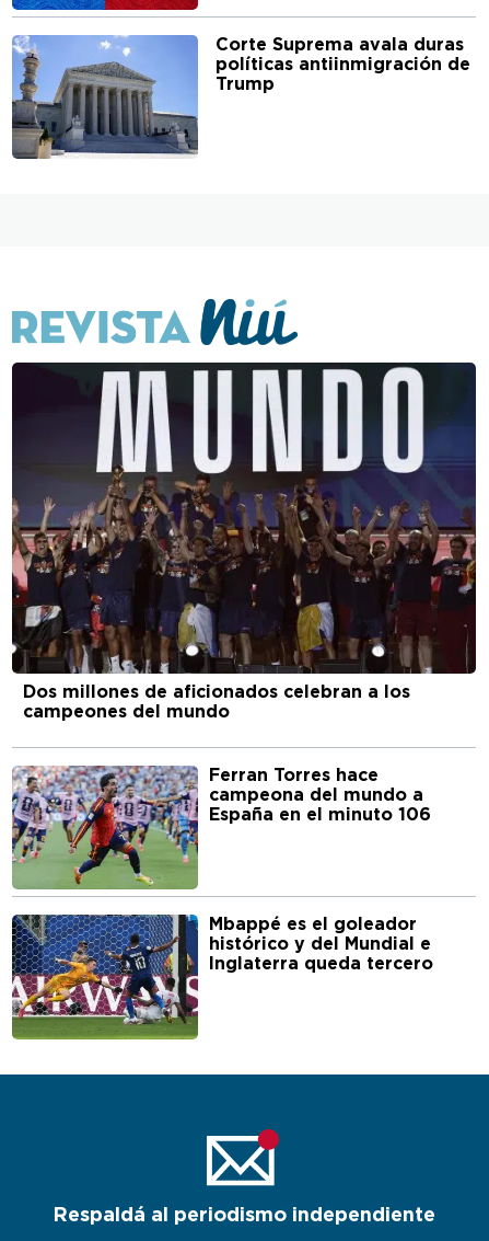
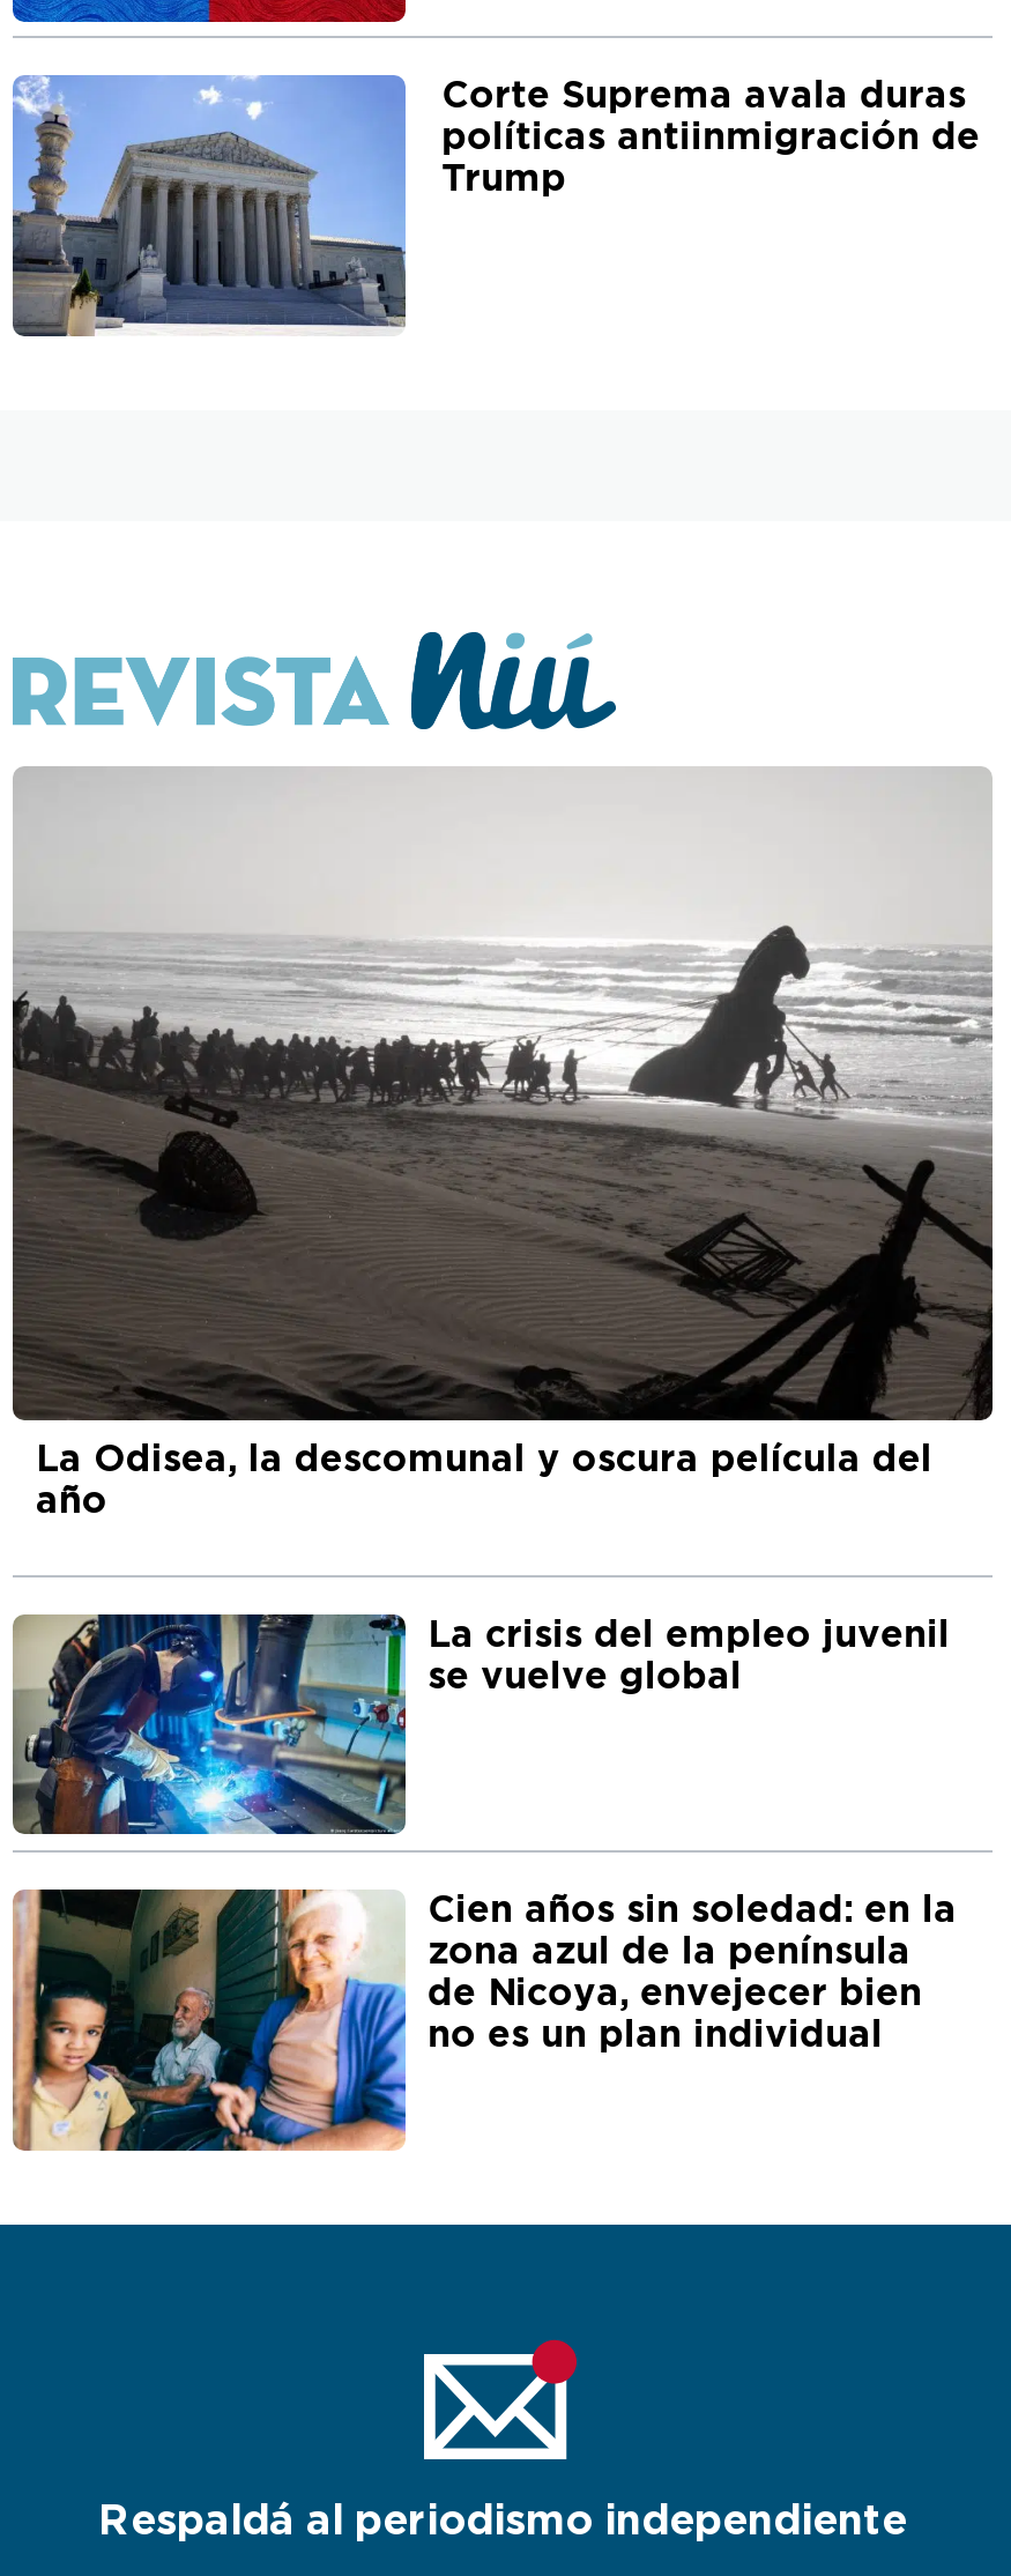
- [image]
- Dos millones de aficionados celebran a los
- campeones del mundo
+ [image]
+ La Odisea, la descomunal y oscura película del
+ año

- [image]
- Ferran Torres hace
- campeona del mundo a
- España en el minuto 106
+ [image]
+ La crisis del empleo juvenil
+ se vuelve global

- [image]
- Mbappé es el goleador
- histórico y del Mundial e
- Inglaterra queda tercero
+ [image]
+ Cien años sin soledad: en la
+ zona azul de la península
+ de Nicoya, envejecer bien
+ no es un plan individual
